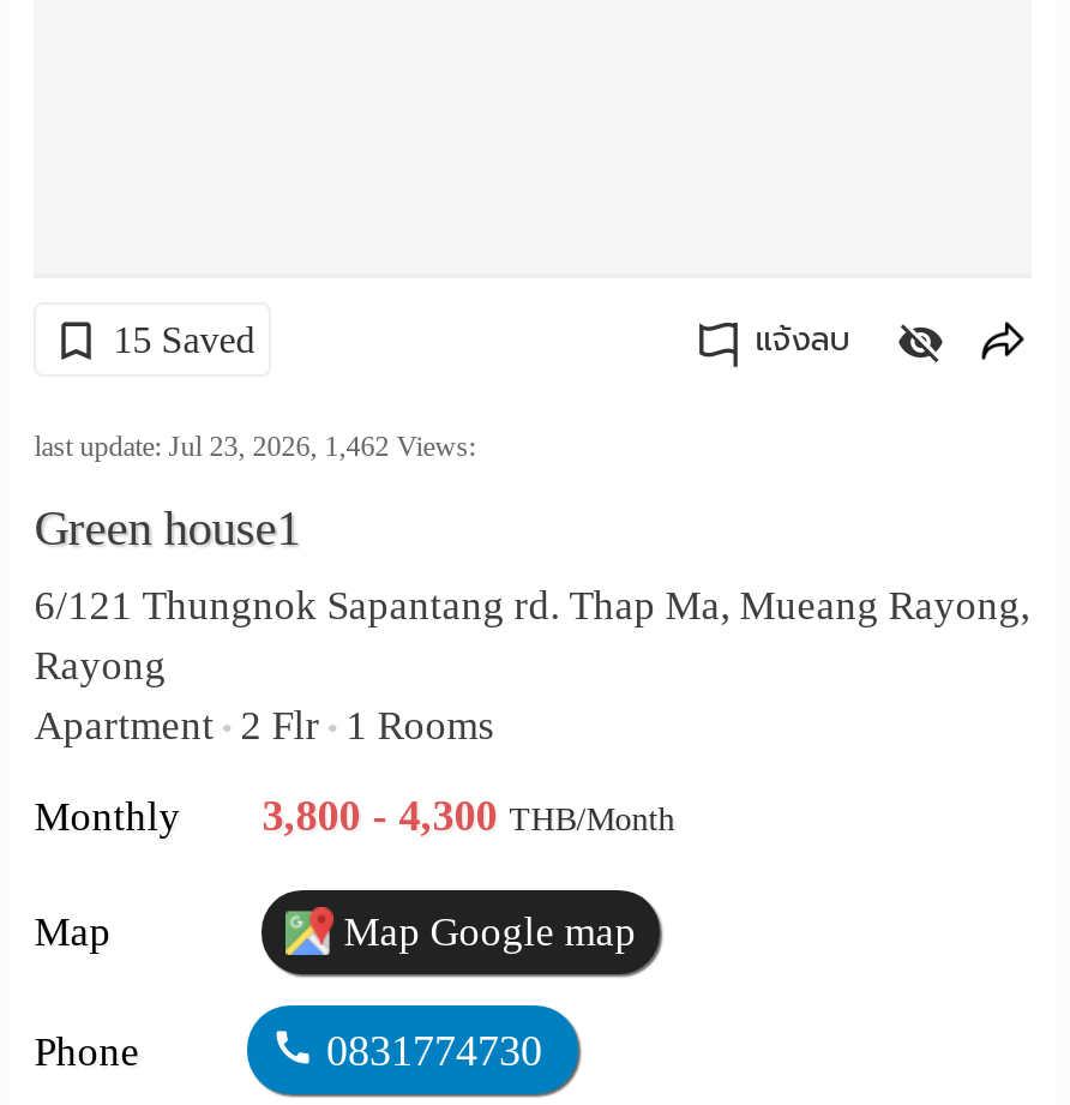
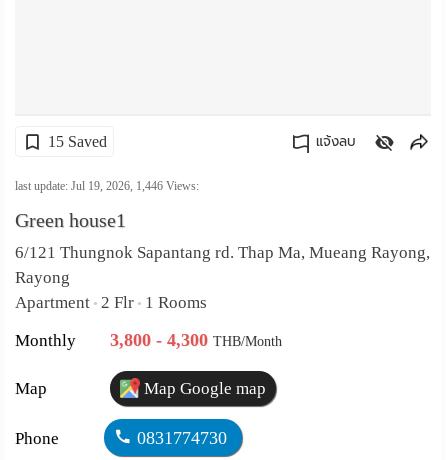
- last update: Jul 23, 2026, 1,462 Views:
+ last update: Jul 19, 2026, 1,446 Views:
